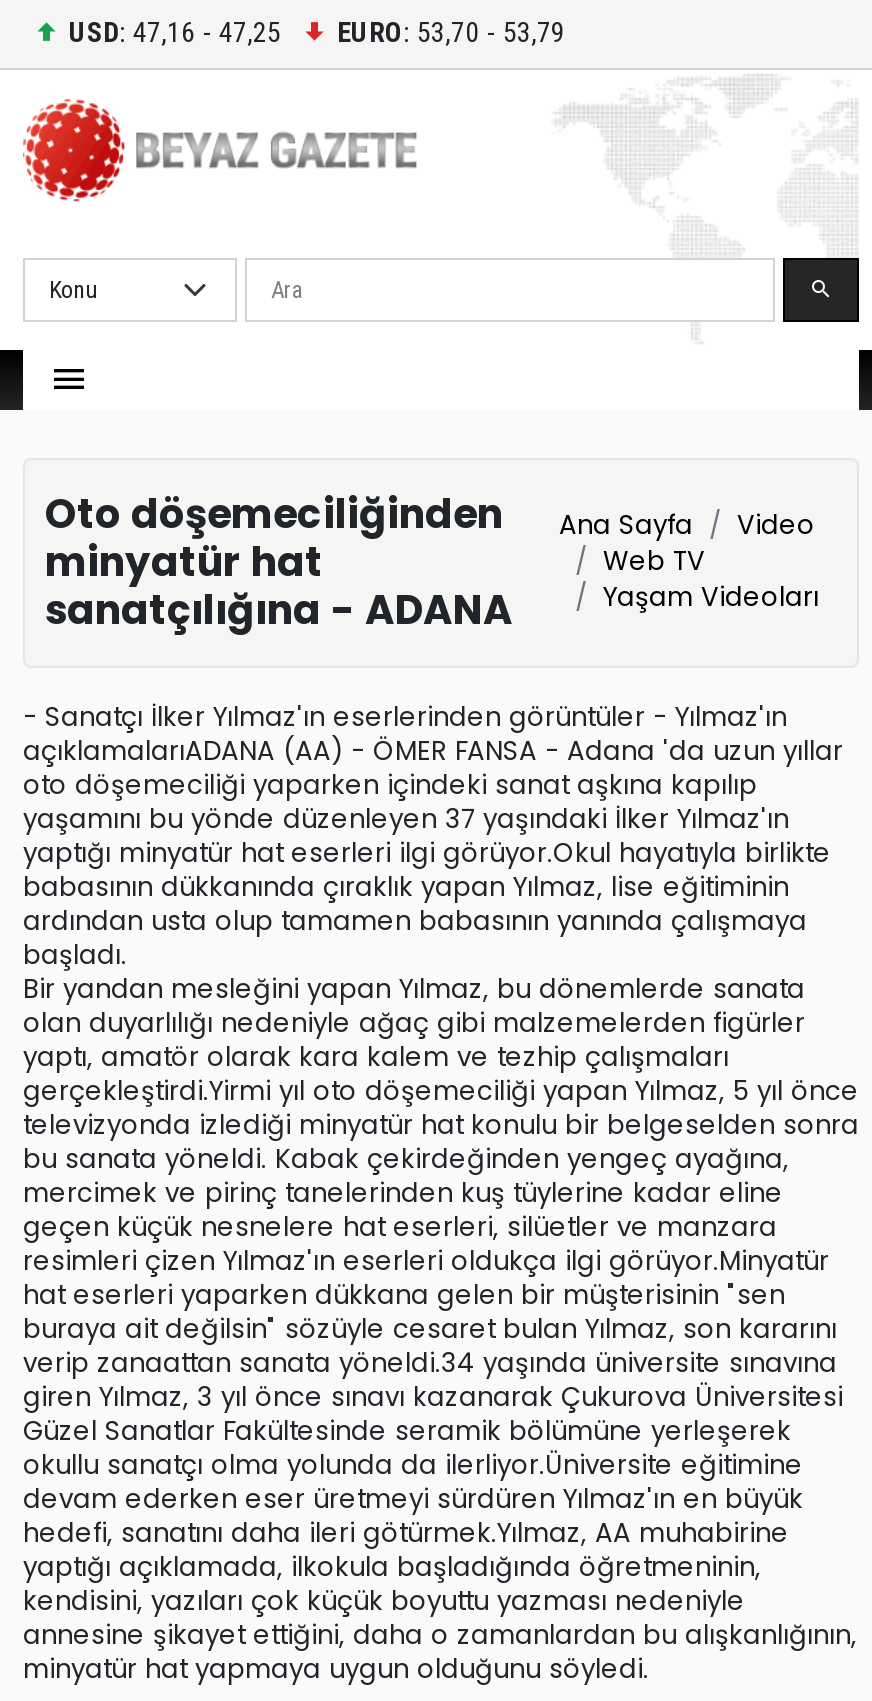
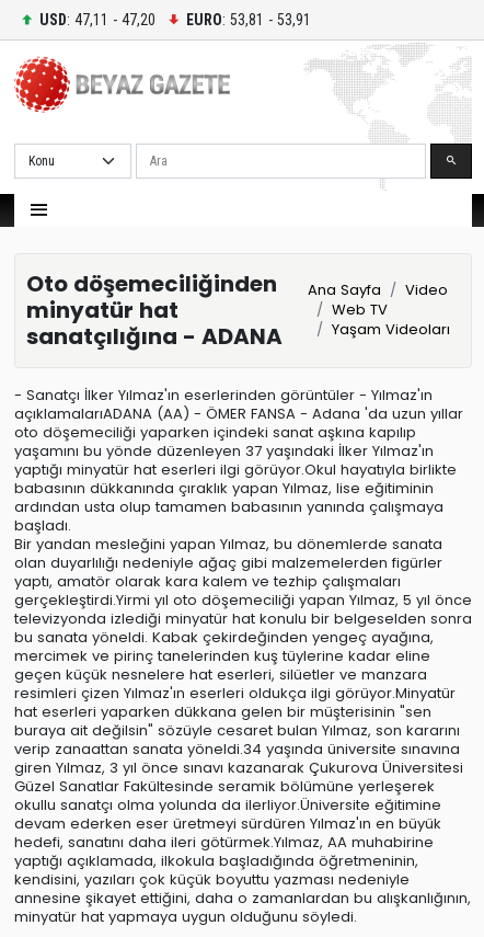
- USD: 47,16 - 47,25
+ USD: 47,11 - 47,20

- EURO: 53,70 - 53,79
+ EURO: 53,81 - 53,91
